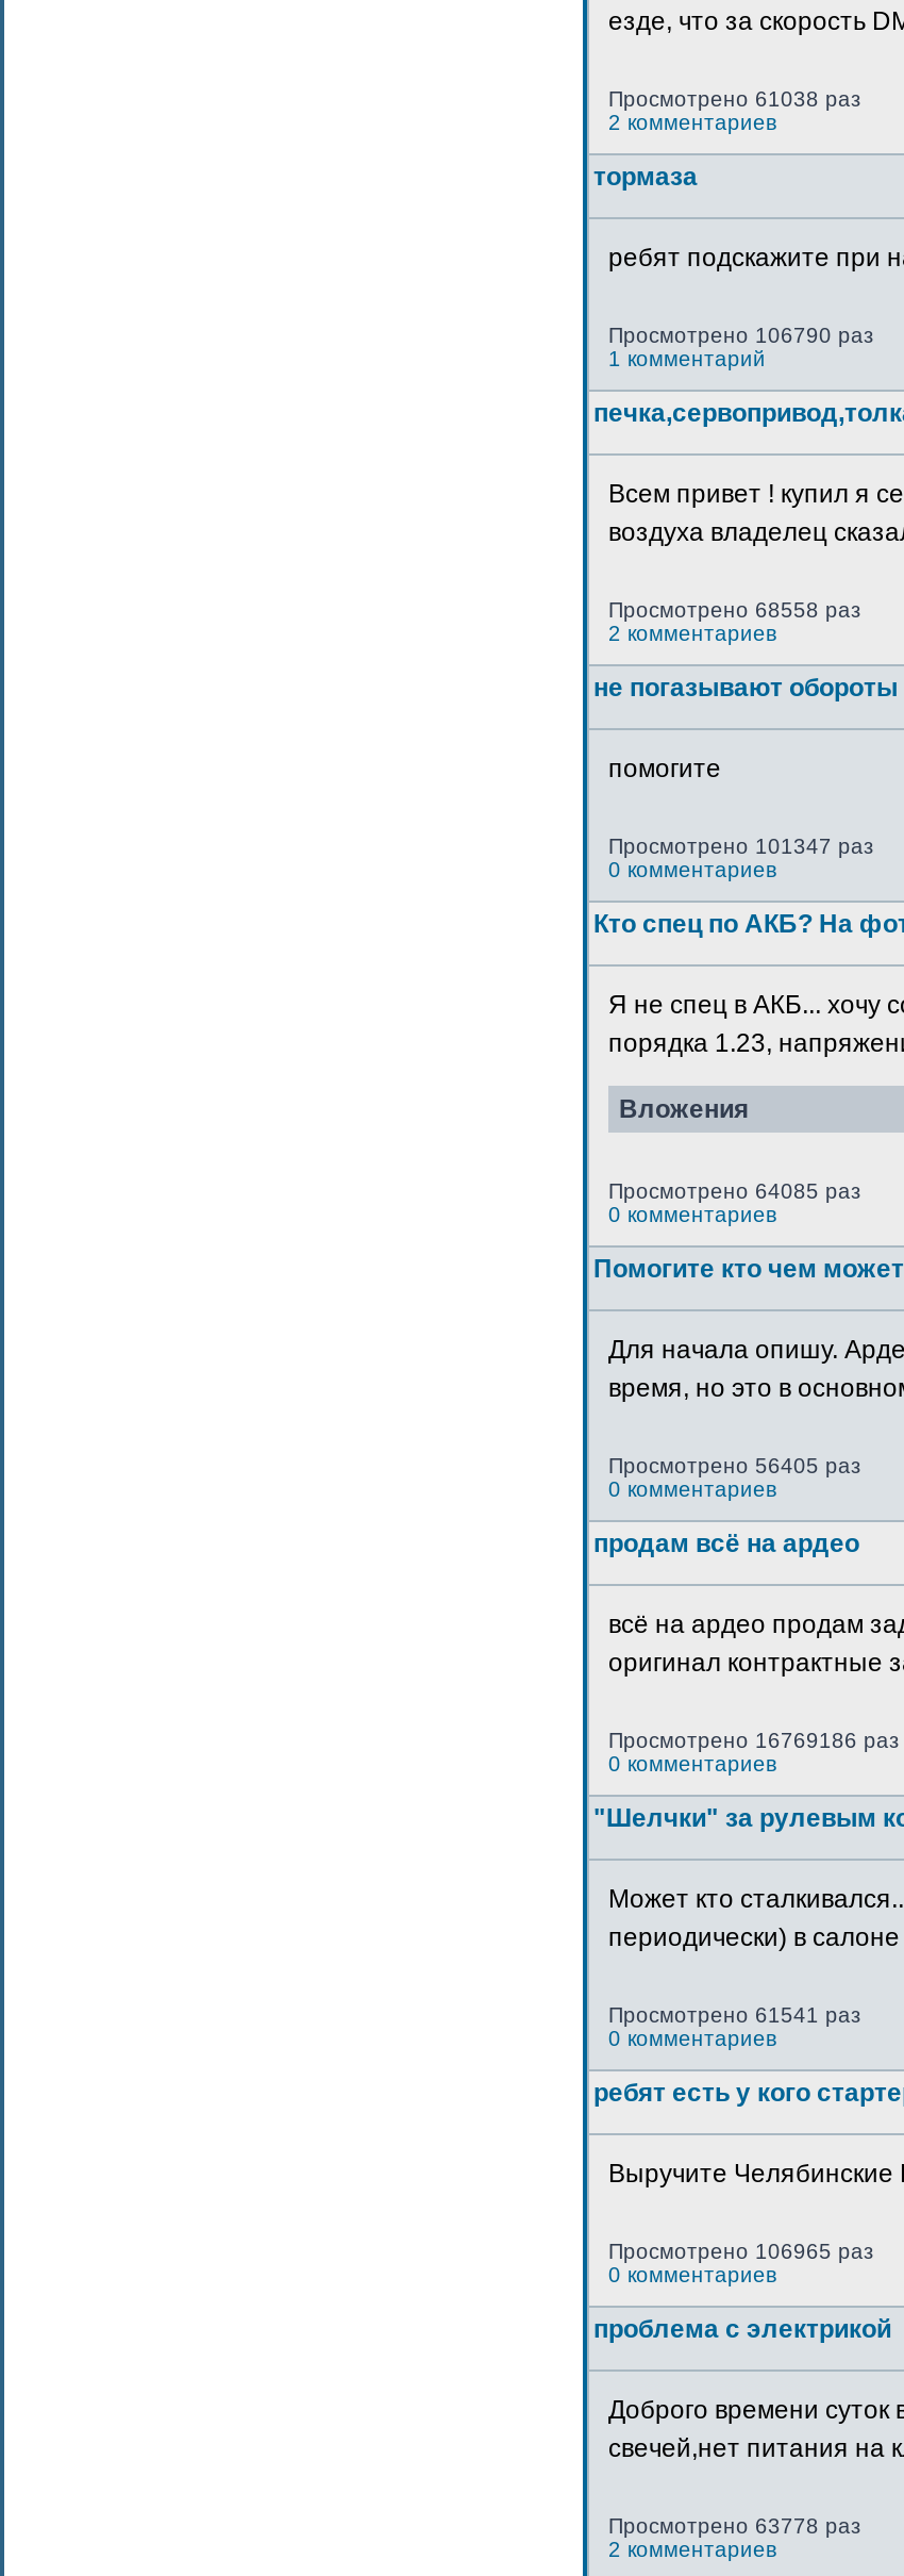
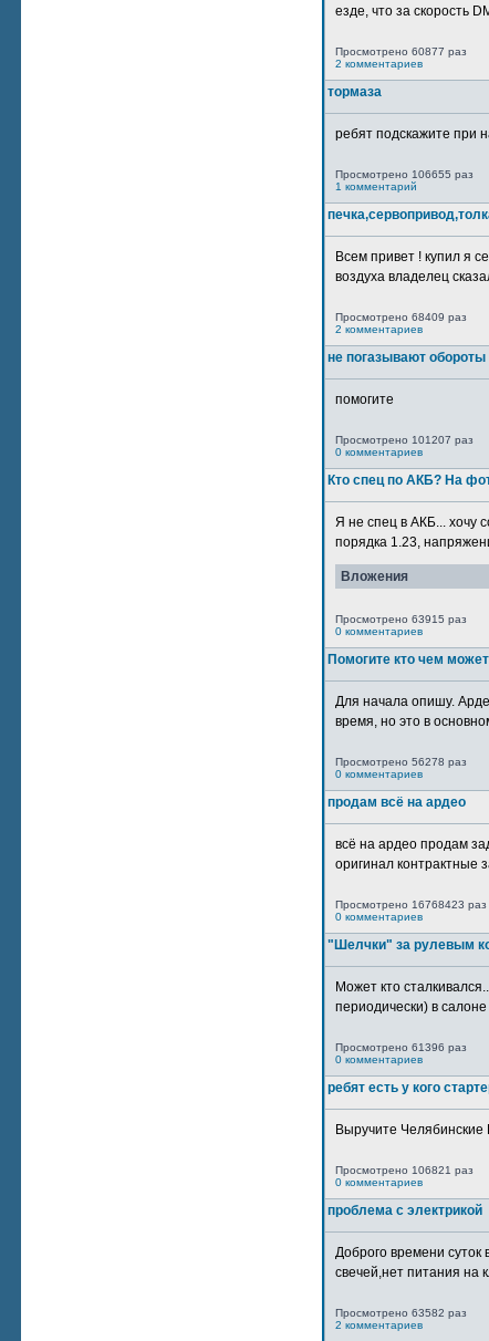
- Просмотрено 61038 раз
+ Просмотрено 60877 раз

- Просмотрено 106790 раз
+ Просмотрено 106655 раз

- Просмотрено 68558 раз
+ Просмотрено 68409 раз

- Просмотрено 101347 раз
+ Просмотрено 101207 раз

- Просмотрено 64085 раз
+ Просмотрено 63915 раз

- Просмотрено 56405 раз
+ Просмотрено 56278 раз

- Просмотрено 16769186 раз
+ Просмотрено 16768423 раз

- Просмотрено 61541 раз
+ Просмотрено 61396 раз

- Просмотрено 106965 раз
+ Просмотрено 106821 раз

- Просмотрено 63778 раз
+ Просмотрено 63582 раз
